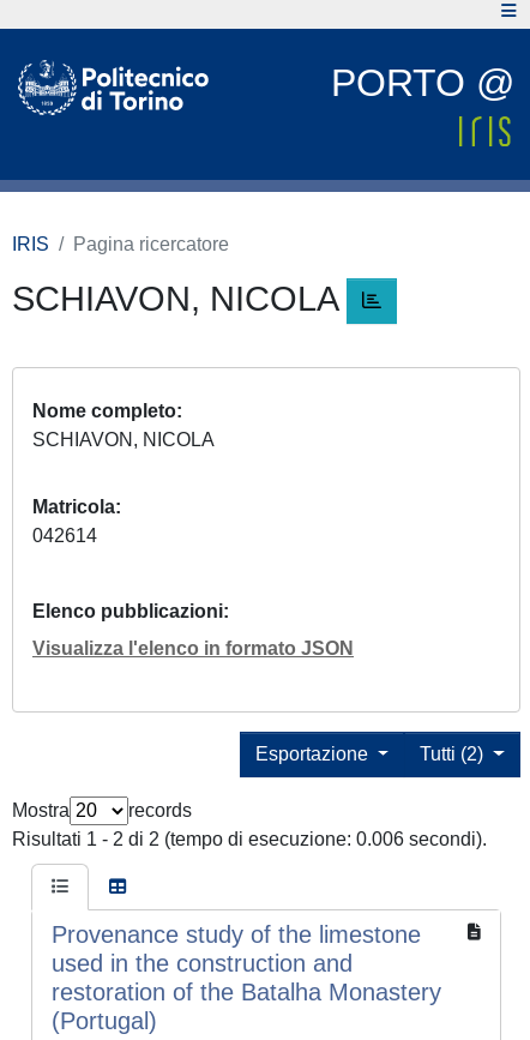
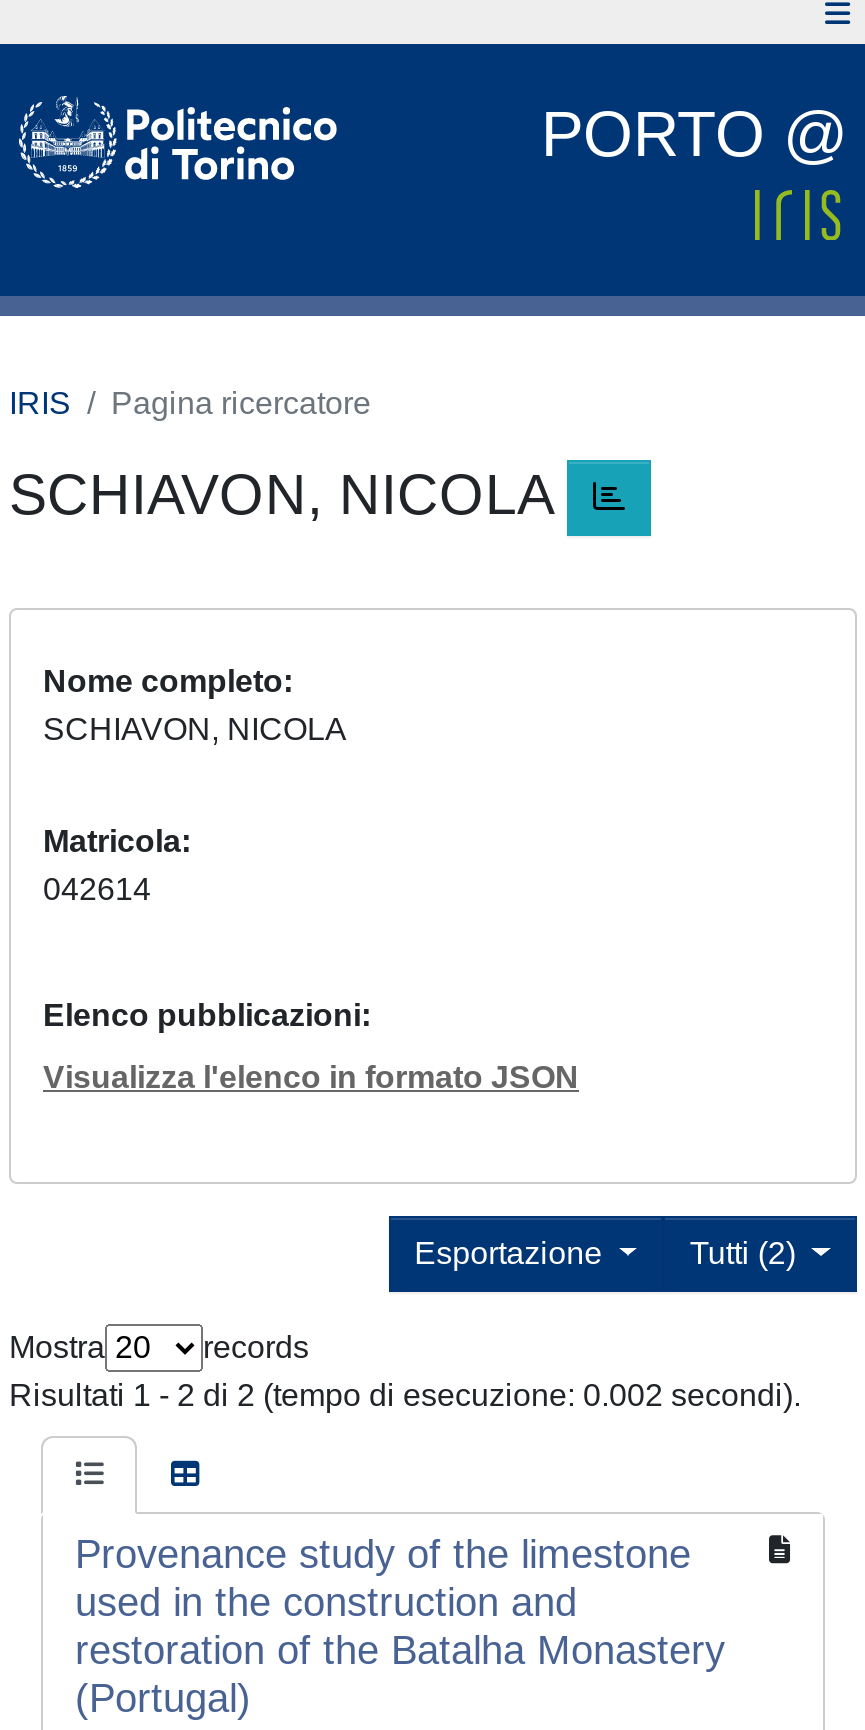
- Risultati 1 - 2 di 2 (tempo di esecuzione: 0.006 secondi).
+ Risultati 1 - 2 di 2 (tempo di esecuzione: 0.002 secondi).
